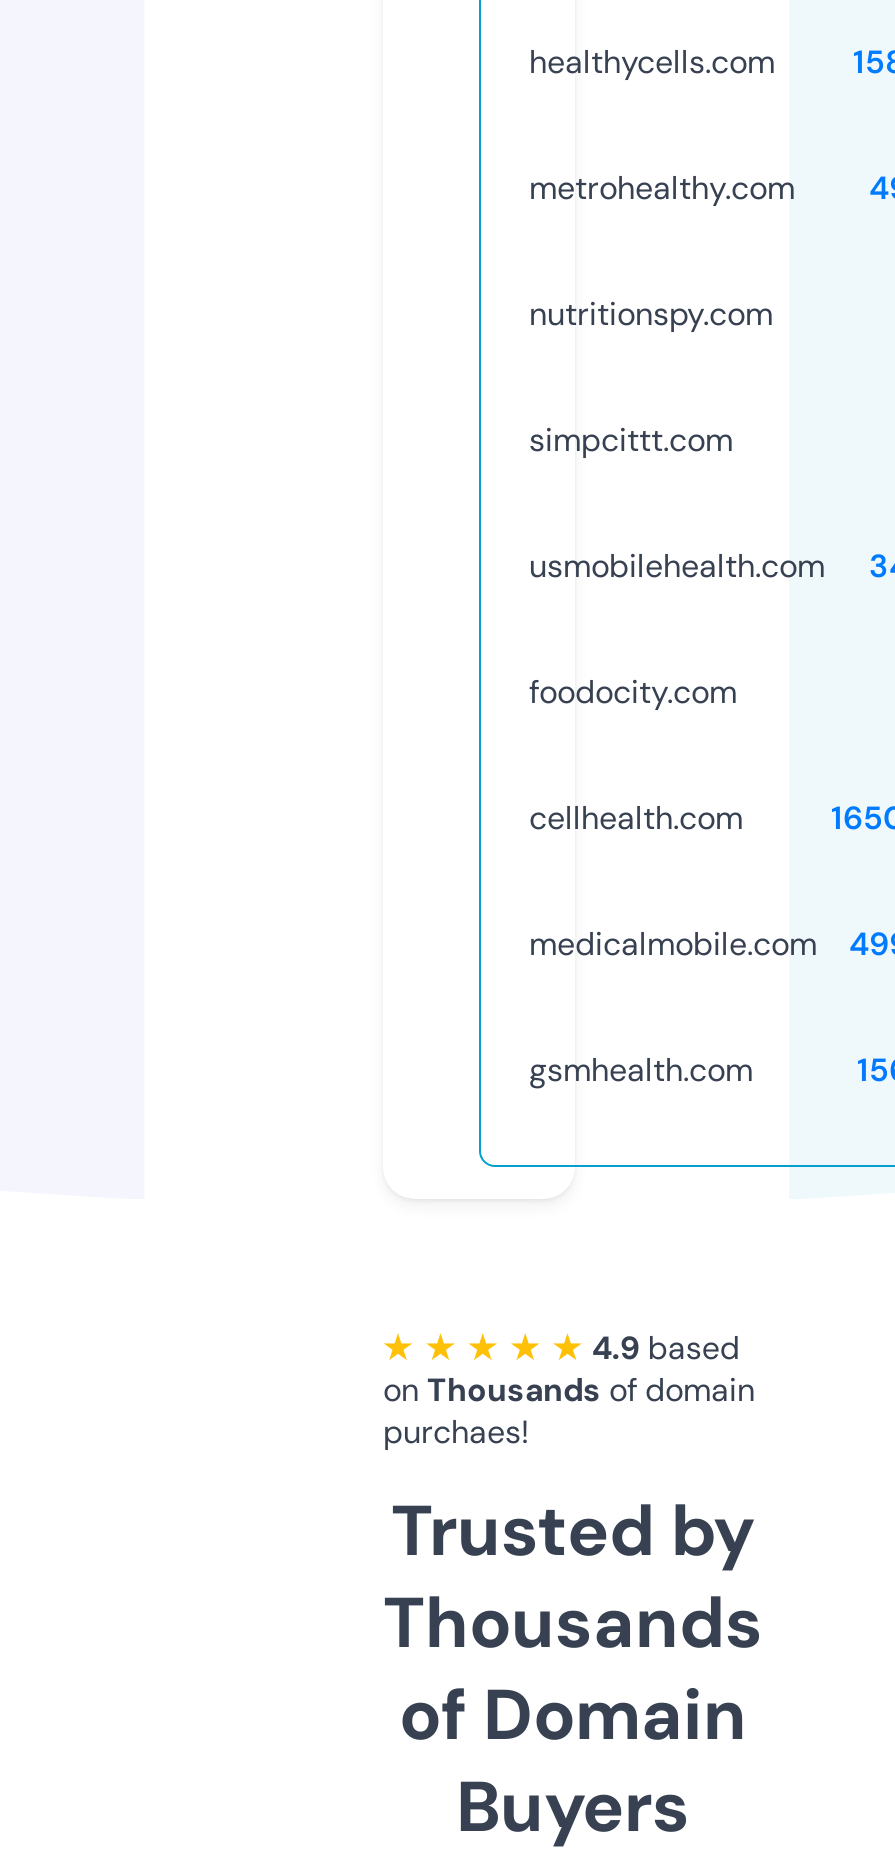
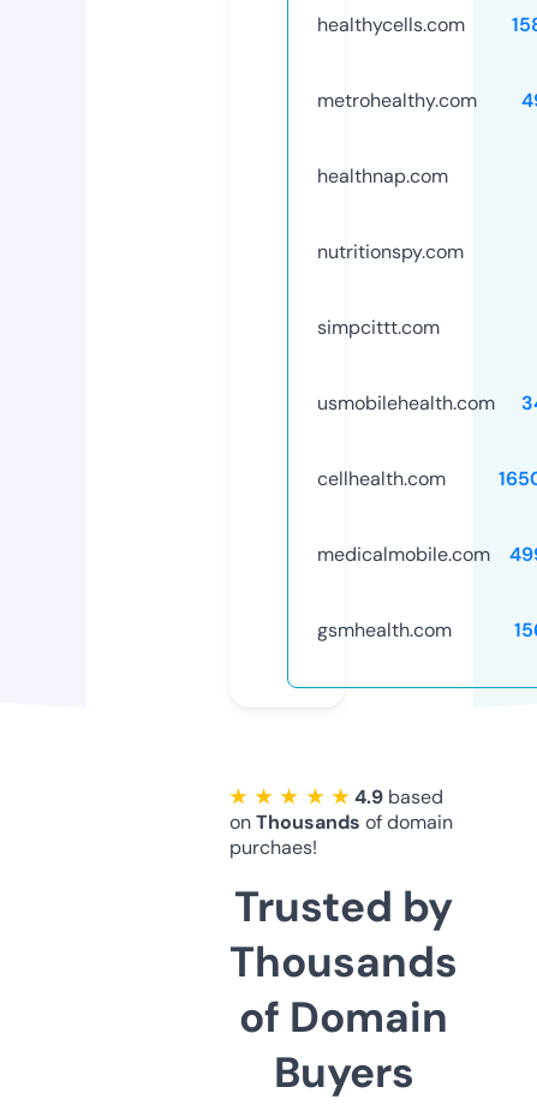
+ healthnap.com

moved down: nutritionspy.com | simpcittt.com | usmobilehealth.com

- foodocity.com
